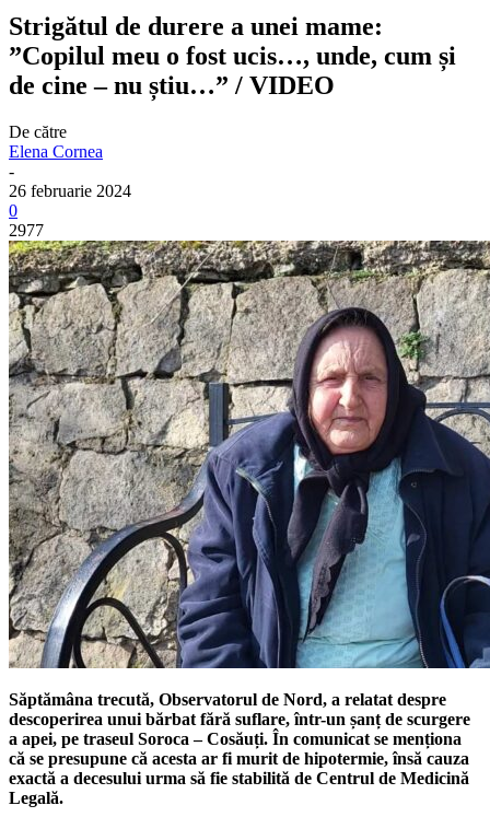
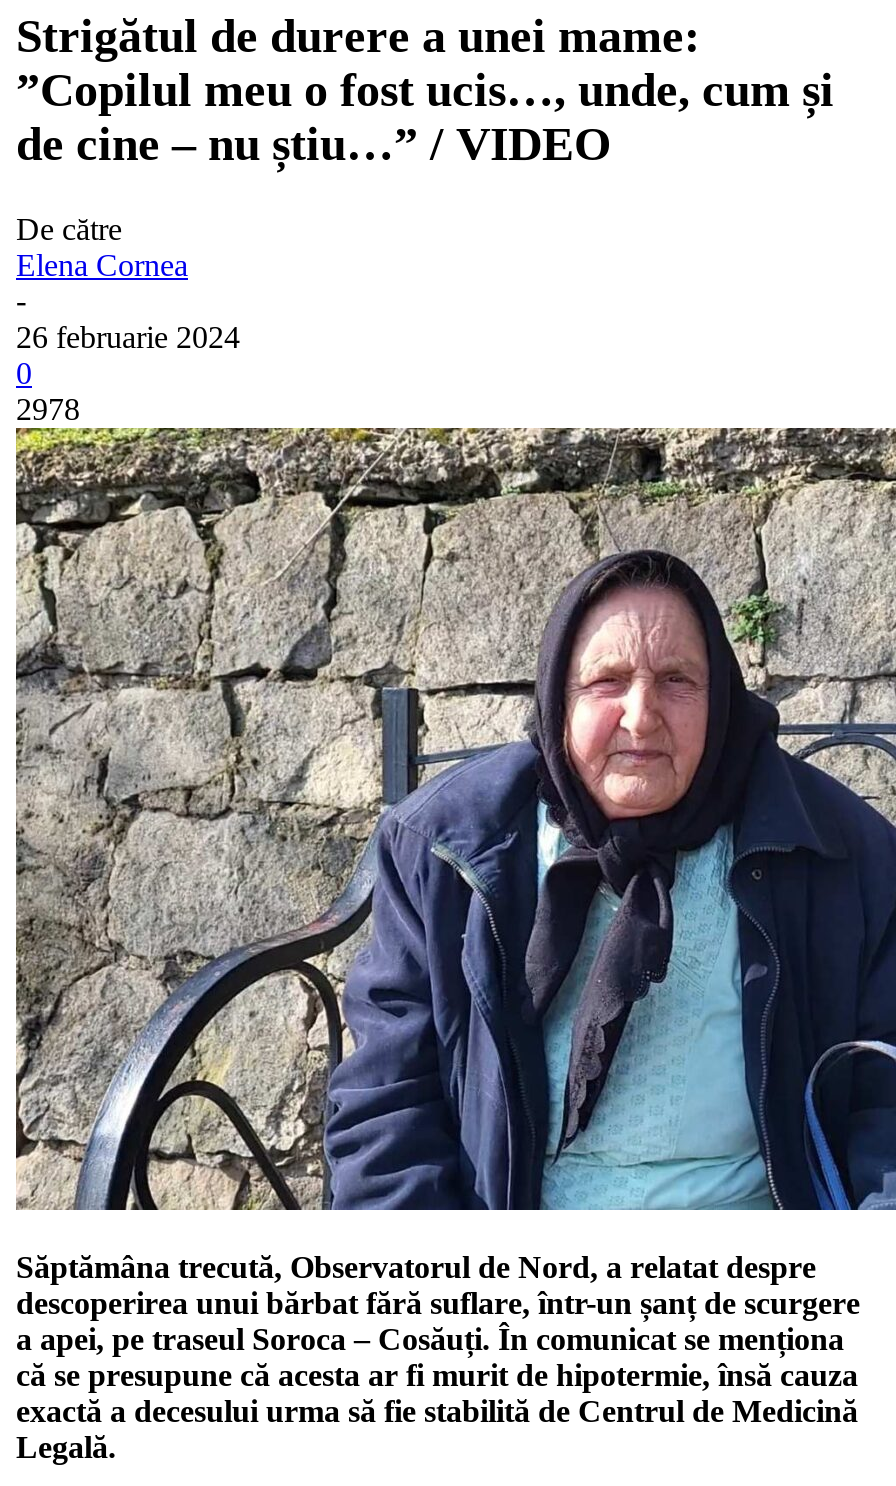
- 2977
+ 2978
